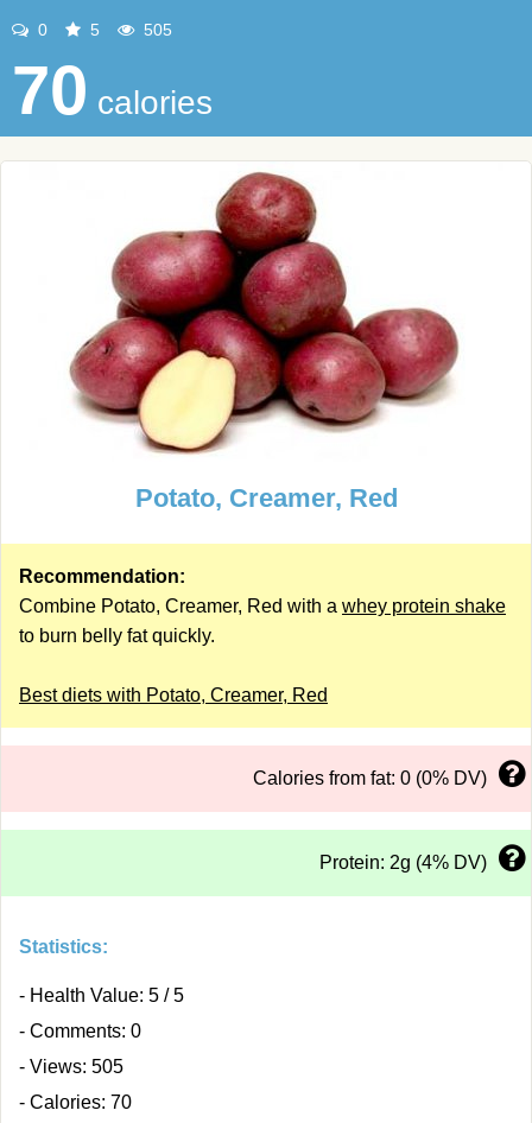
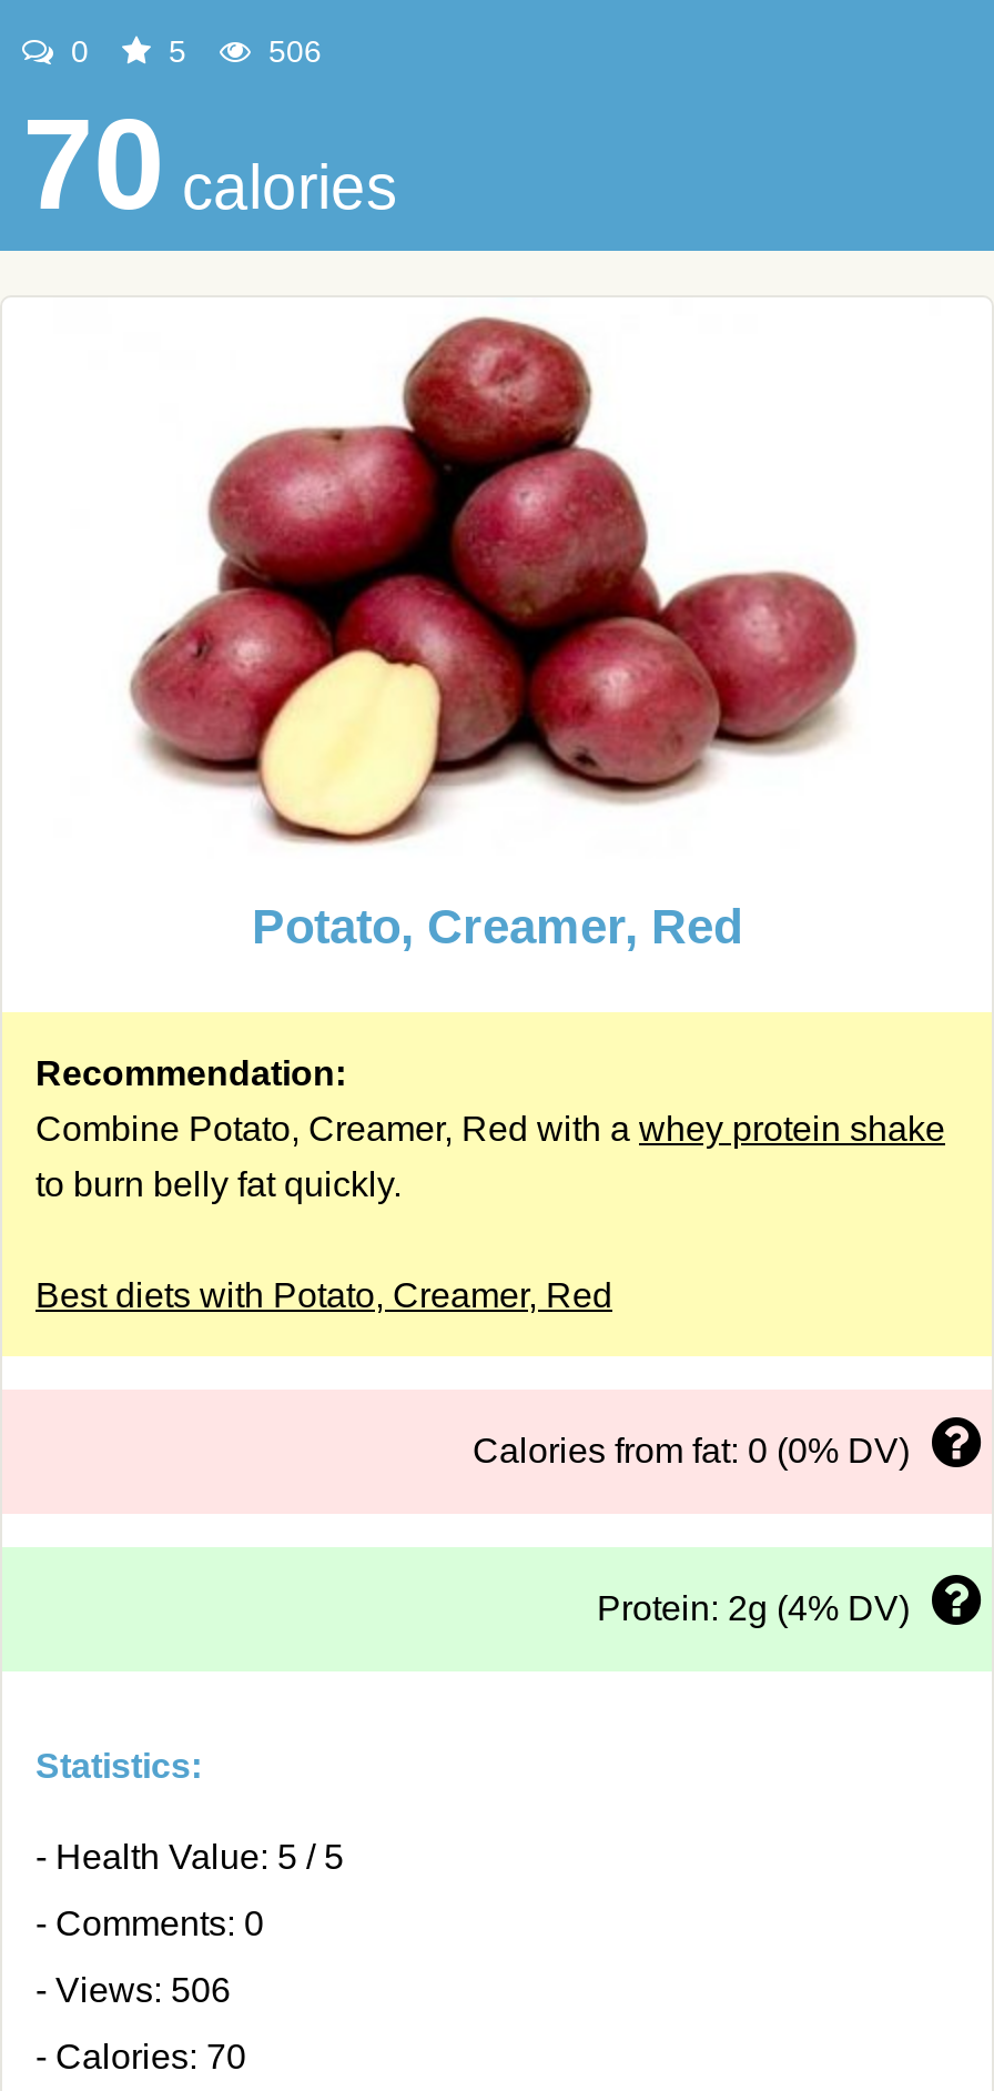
- 505
+ 506

- - Views: 505
+ - Views: 506
